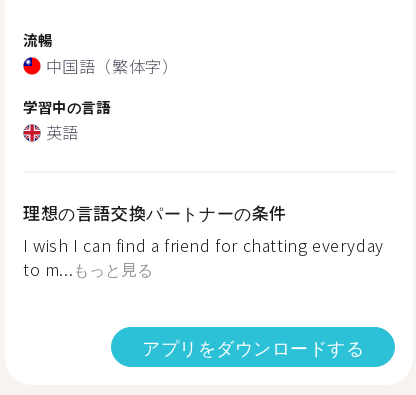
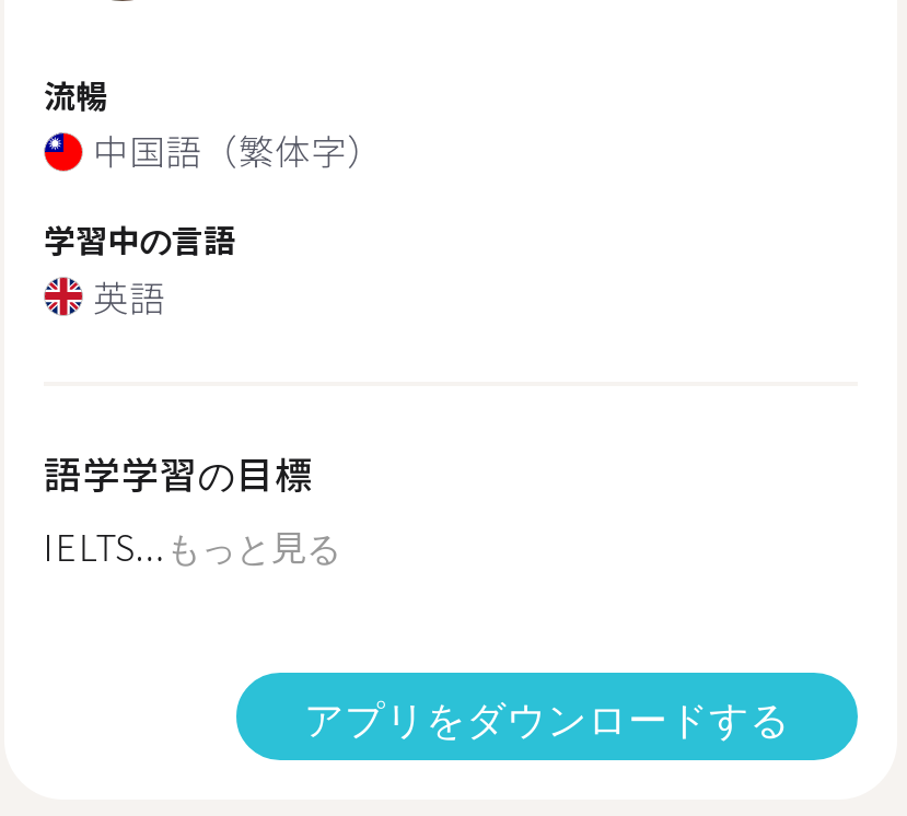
- 理想の言語交換パートナーの条件
- I wish I can find a friend for chatting everyday
- to m...もっと見る
+ 語学学習の目標
+ IELTS...もっと見る
